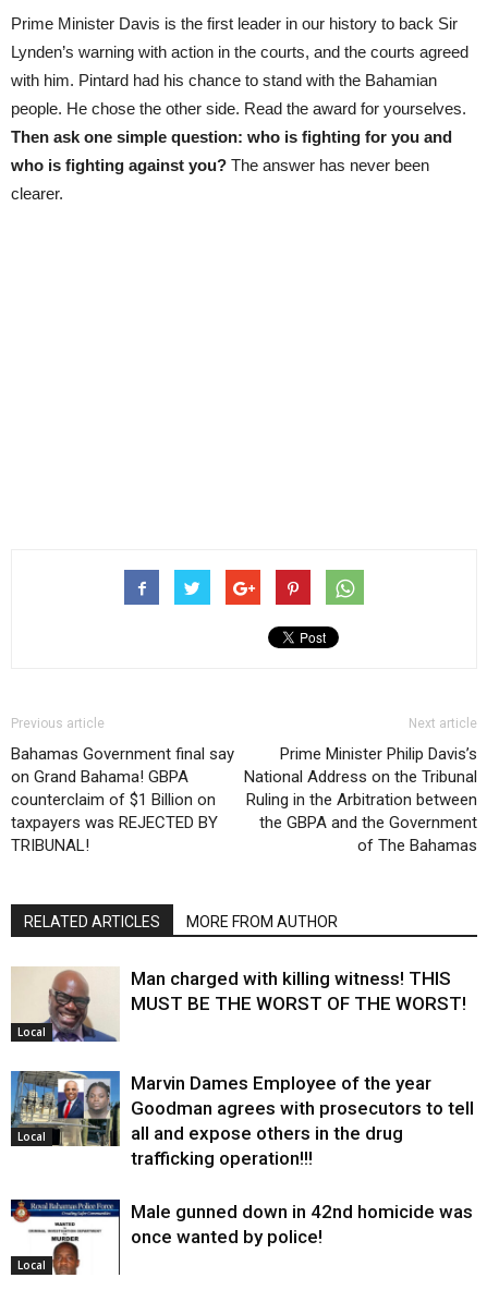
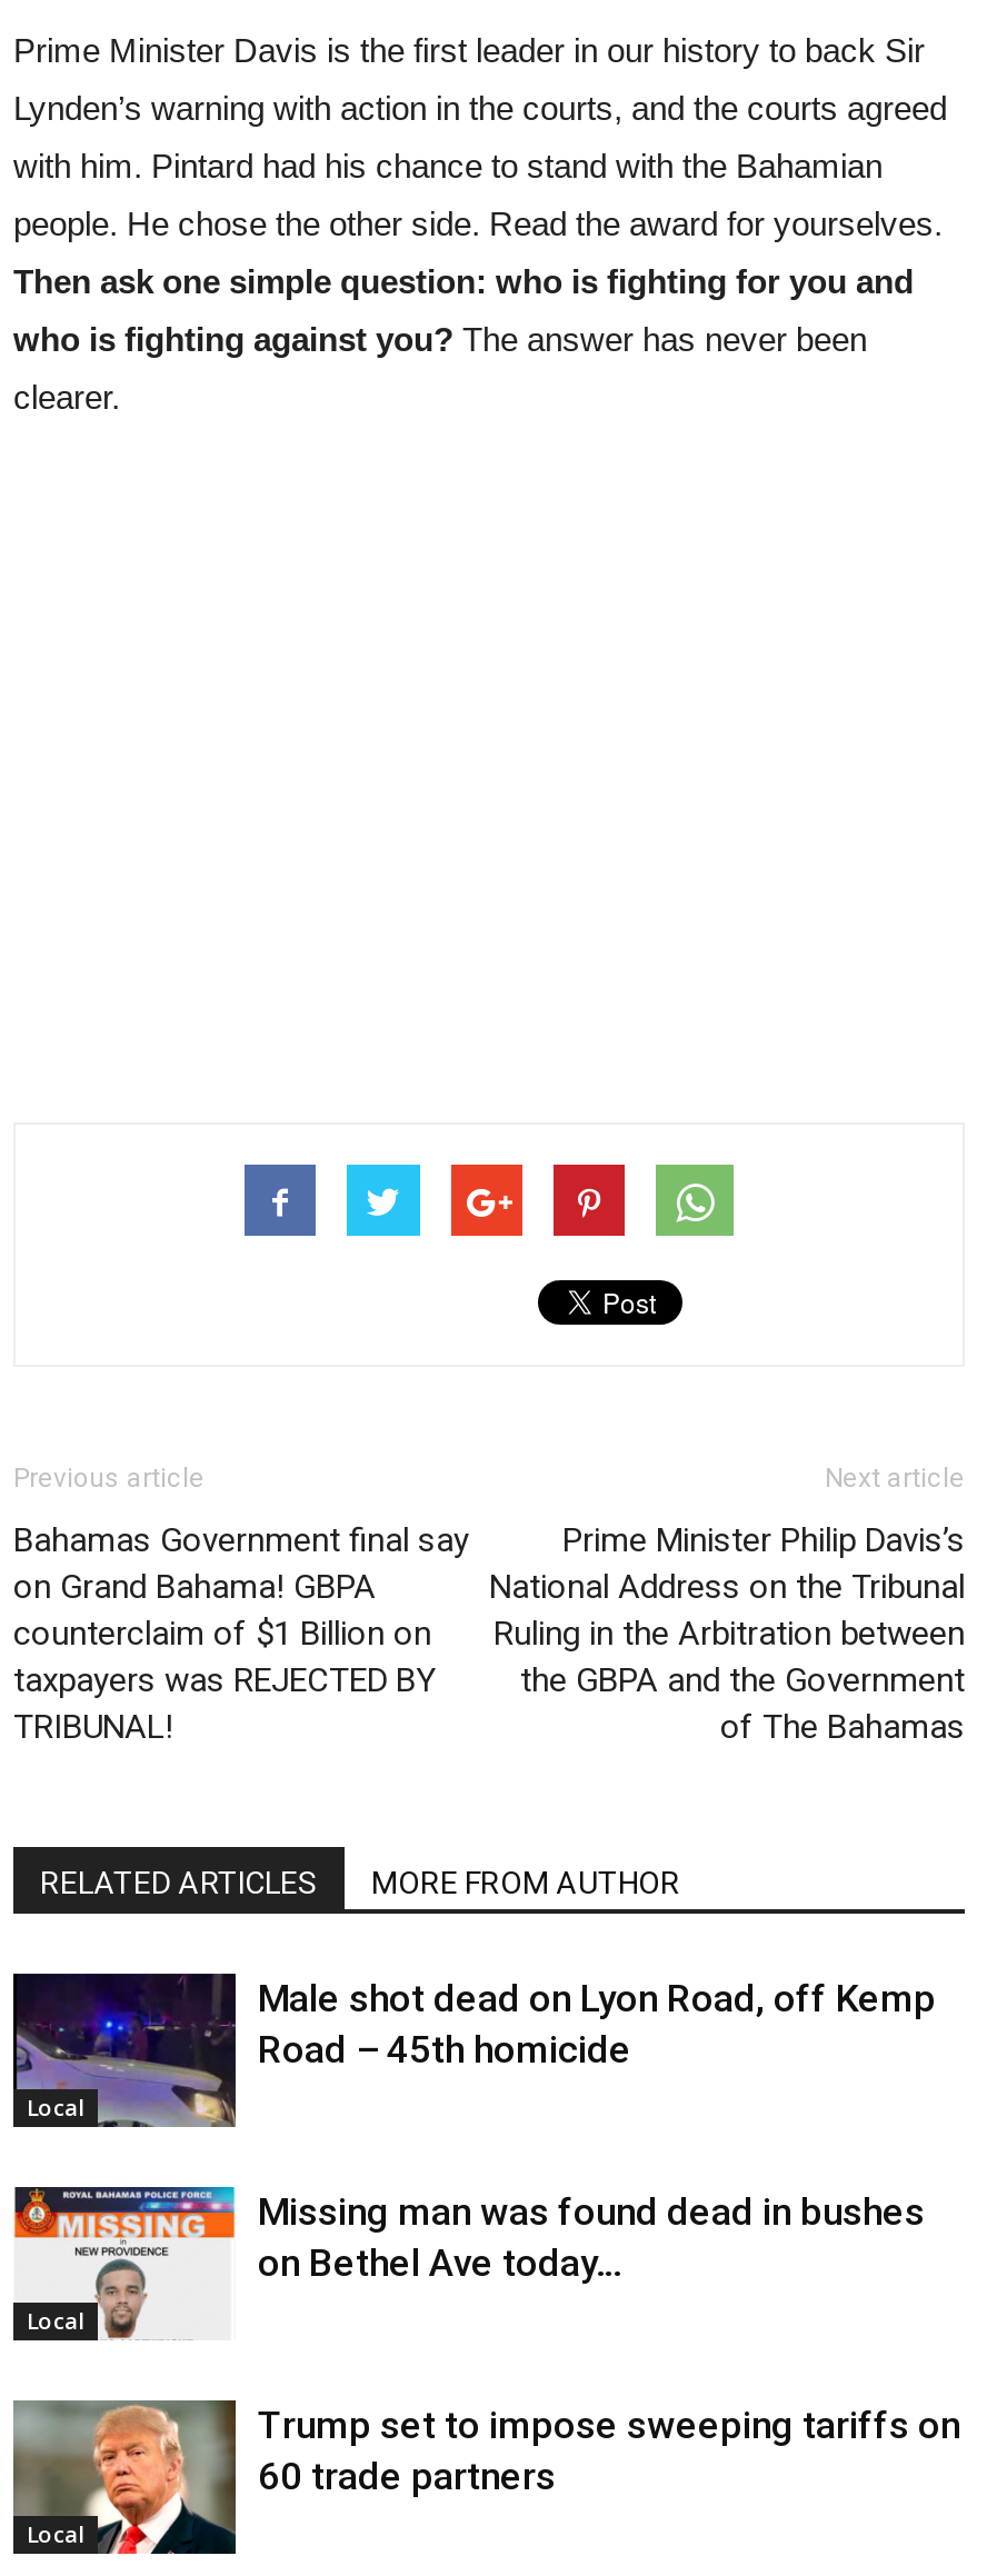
- [image]
- Man charged with killing witness! THIS
- MUST BE THE WORST OF THE WORST!
+ [image]
+ Male shot dead on Lyon Road, off Kemp
+ Road – 45th homicide

- [image]
- Marvin Dames Employee of the year
- Goodman agrees with prosecutors to tell
- all and expose others in the drug
- trafficking operation!!!
+ [image]
+ Missing man was found dead in bushes
+ on Bethel Ave today…

- [image]
- Male gunned down in 42nd homicide was
- once wanted by police!
+ [image]
+ Trump set to impose sweeping tariffs on
+ 60 trade partners
